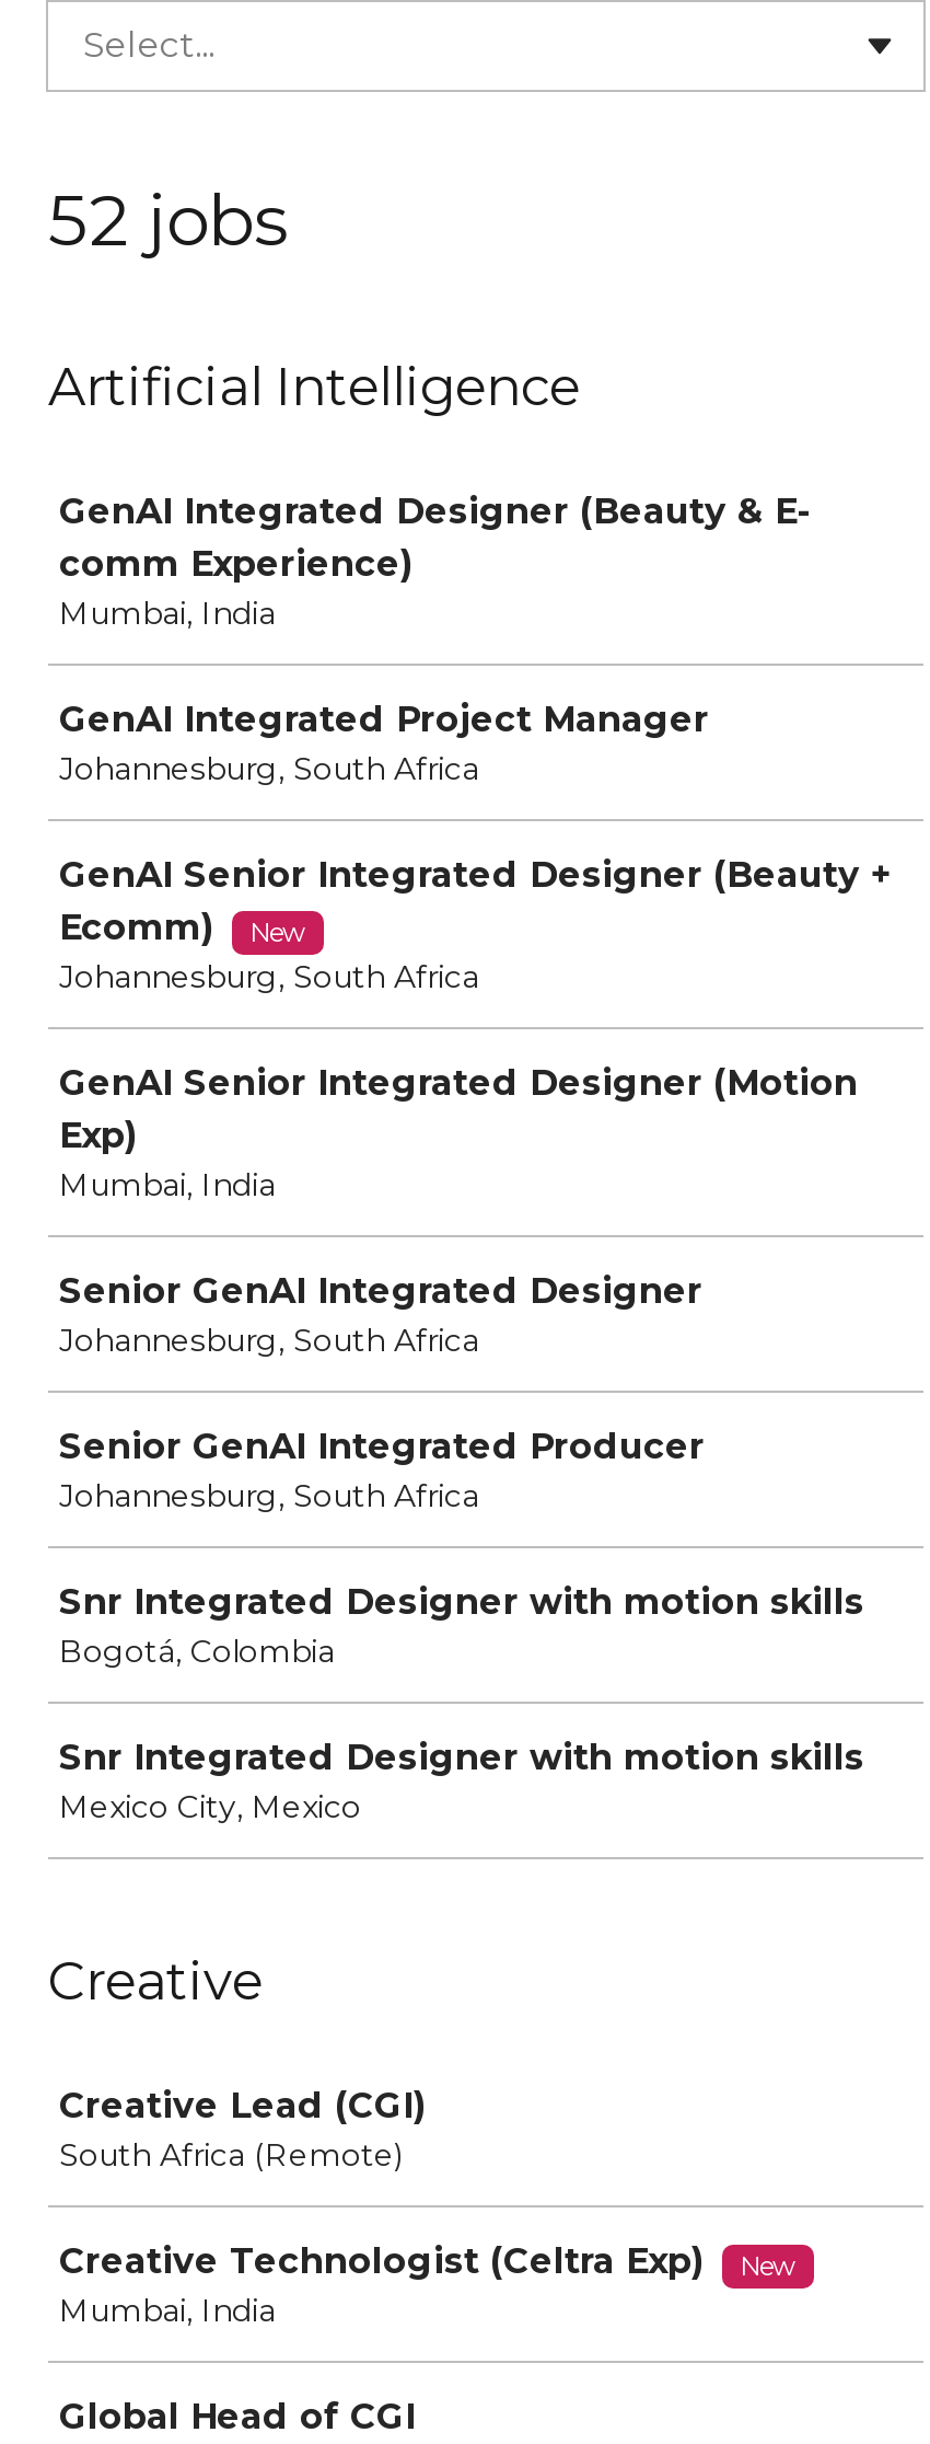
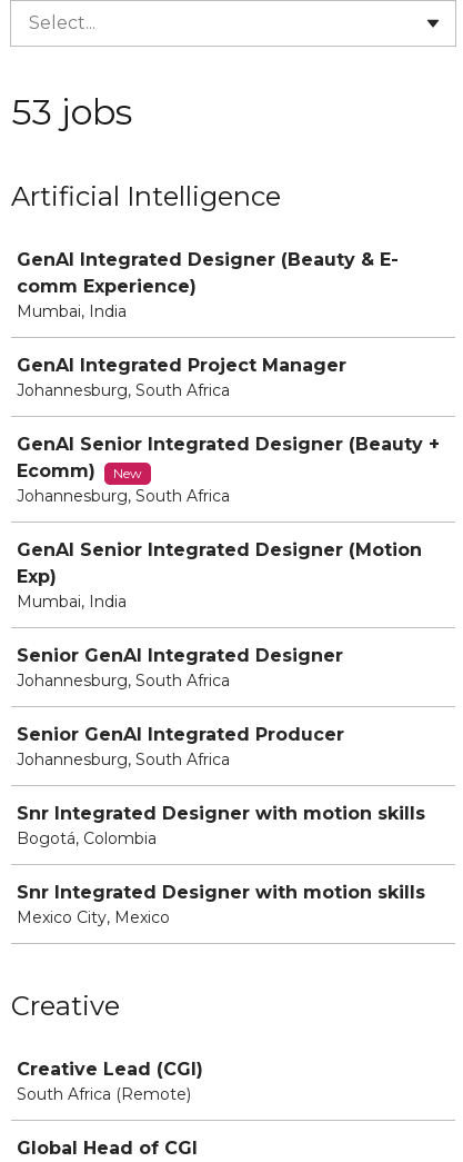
- 52 jobs
+ 53 jobs

- Creative Technologist (Celtra Exp)
- New
- Mumbai, India
